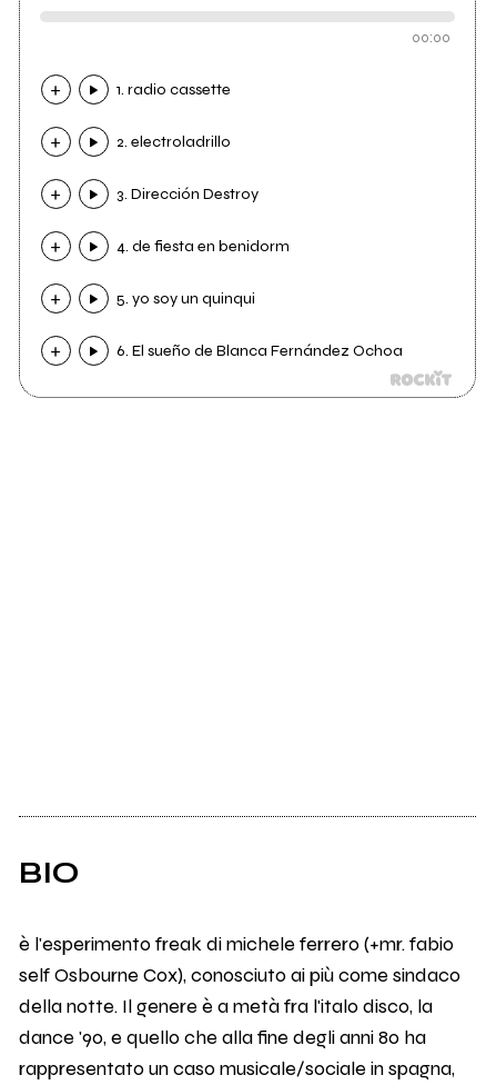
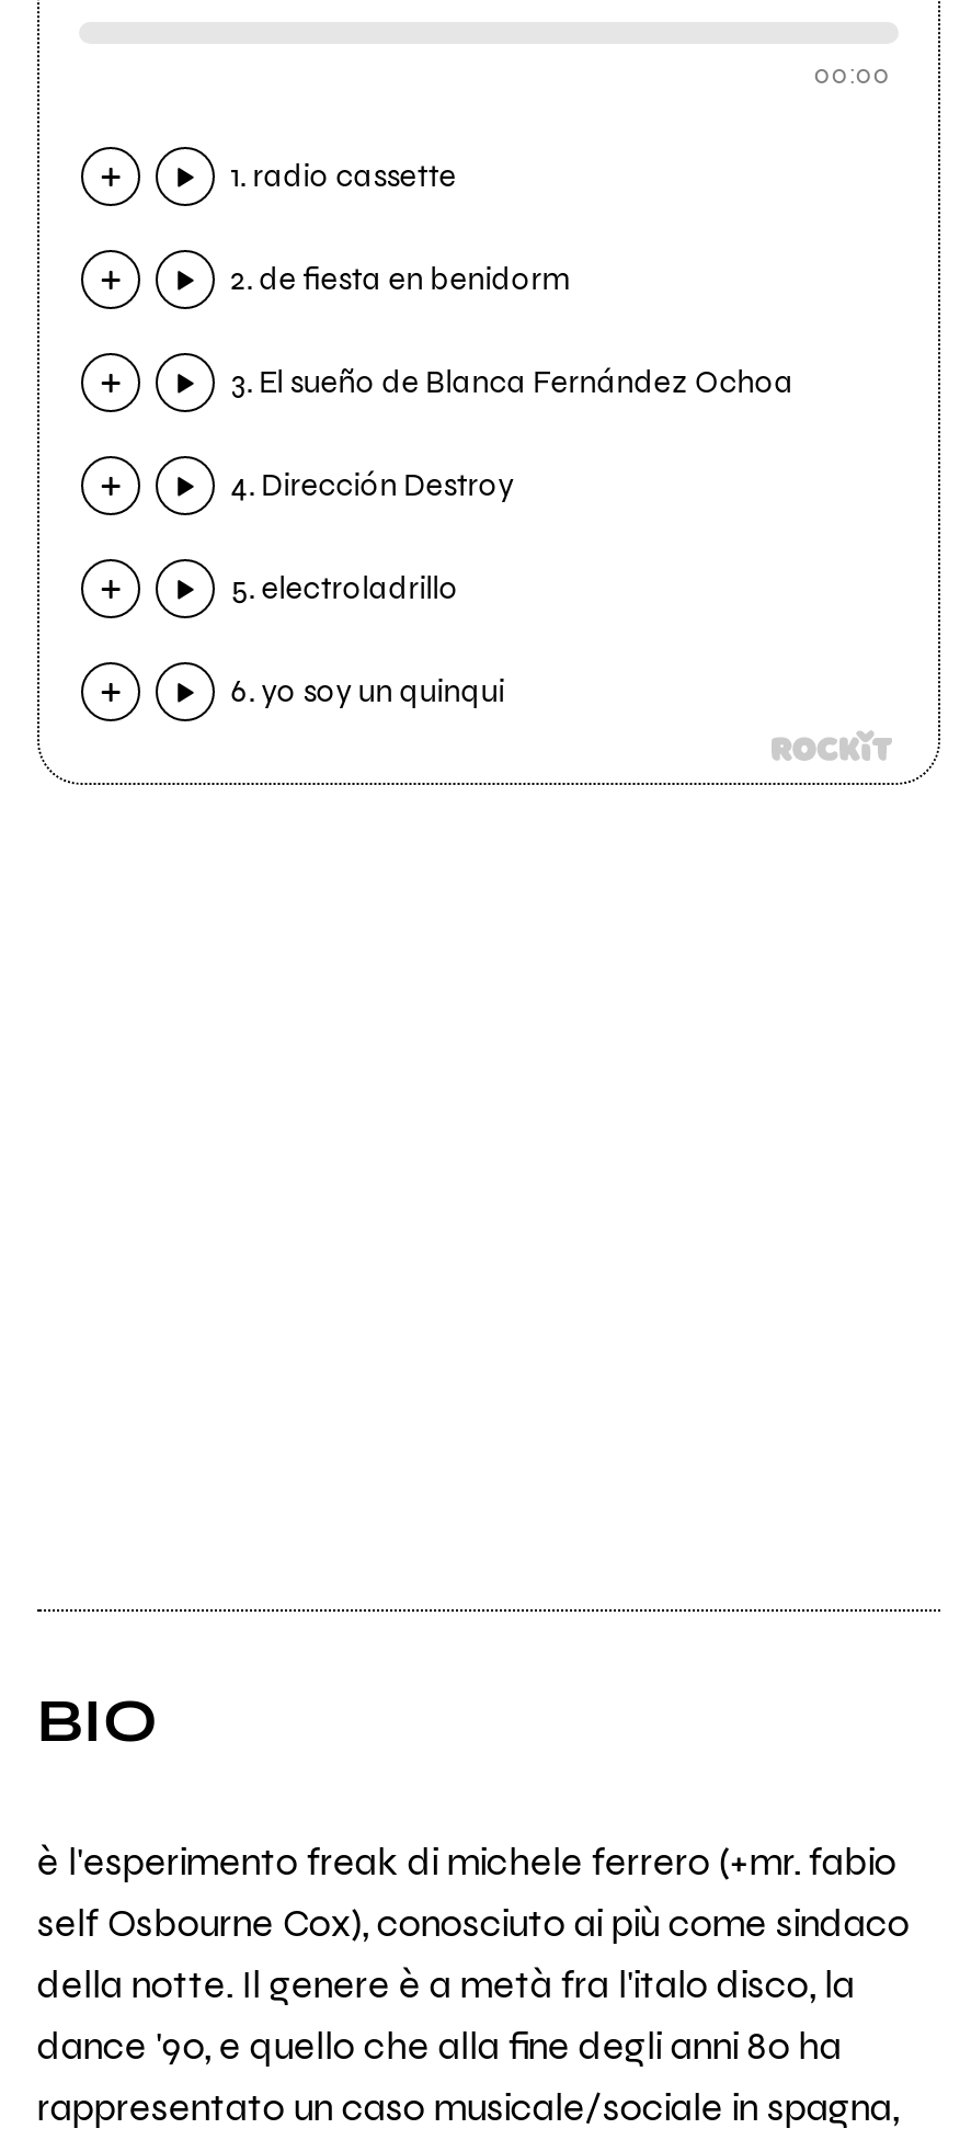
- 2. electroladrillo
+ 2. de fiesta en benidorm

- 3. Dirección Destroy
+ 3. El sueño de Blanca Fernández Ochoa

- 4. de fiesta en benidorm
+ 4. Dirección Destroy

- 5. yo soy un quinqui
+ 5. electroladrillo

- 6. El sueño de Blanca Fernández Ochoa
+ 6. yo soy un quinqui
